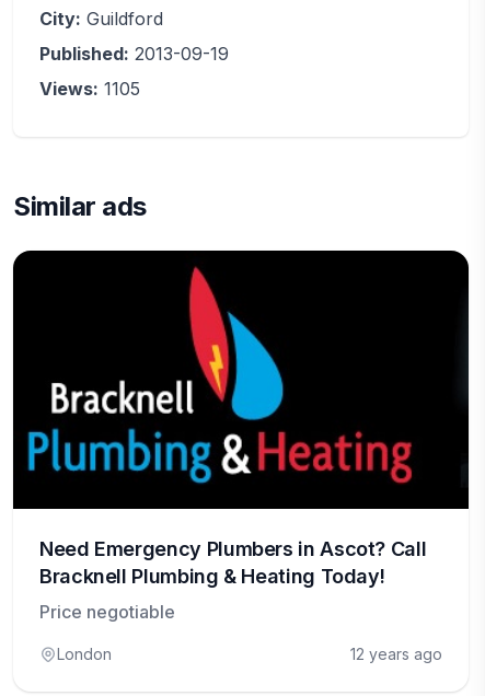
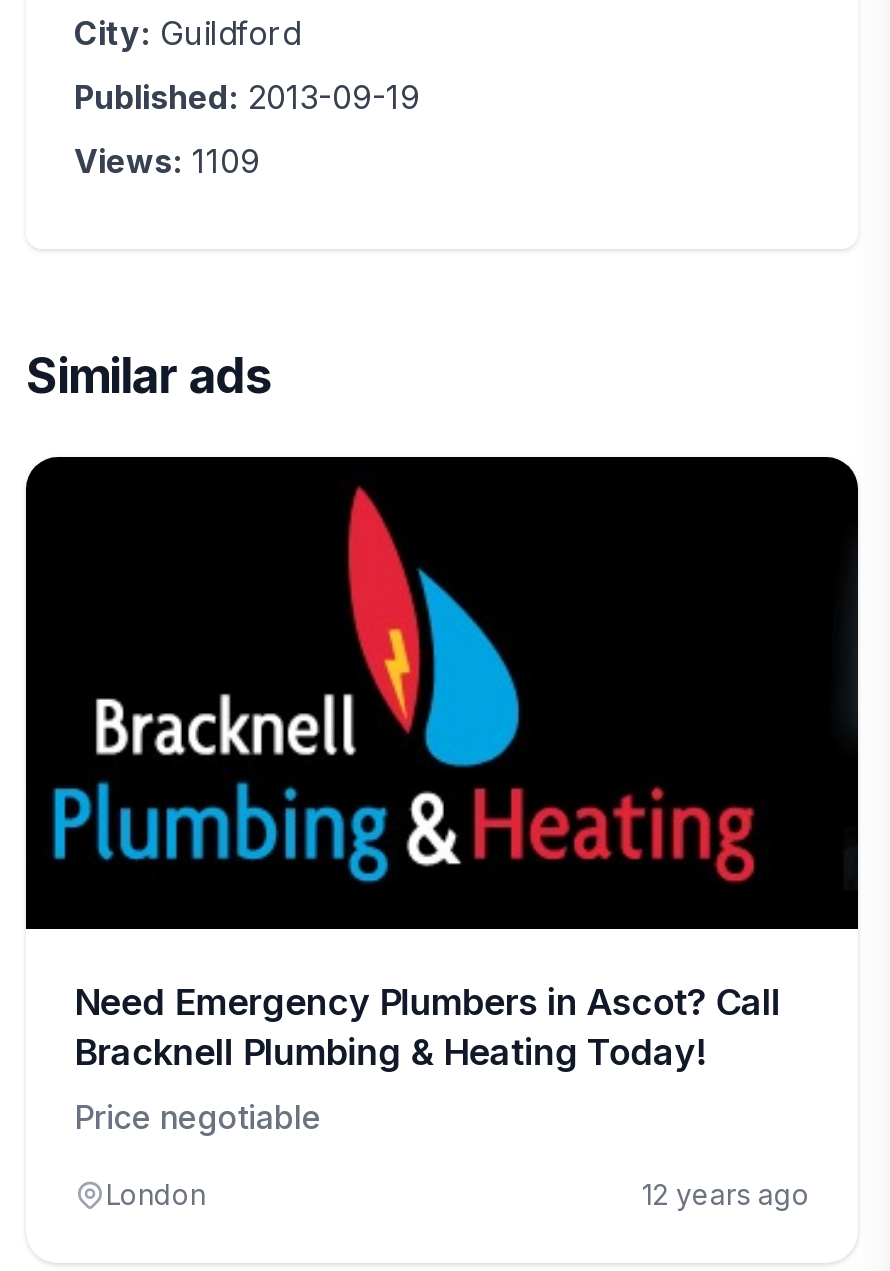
- Views: 1105
+ Views: 1109
